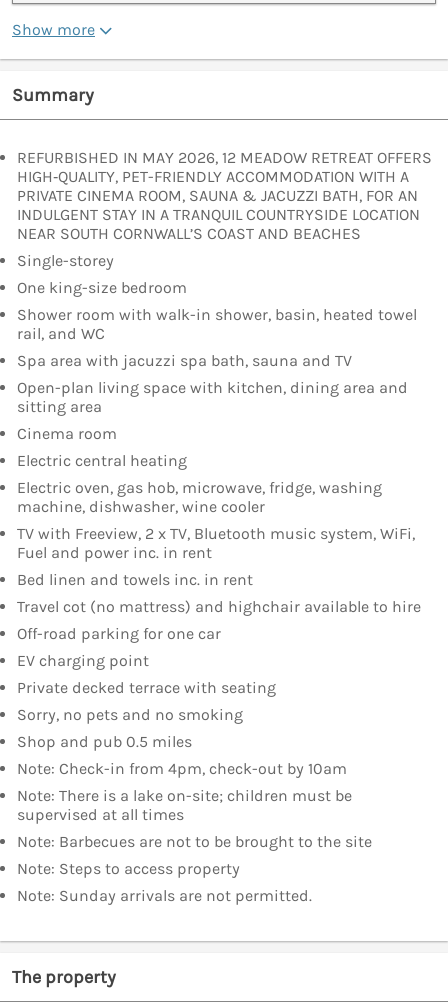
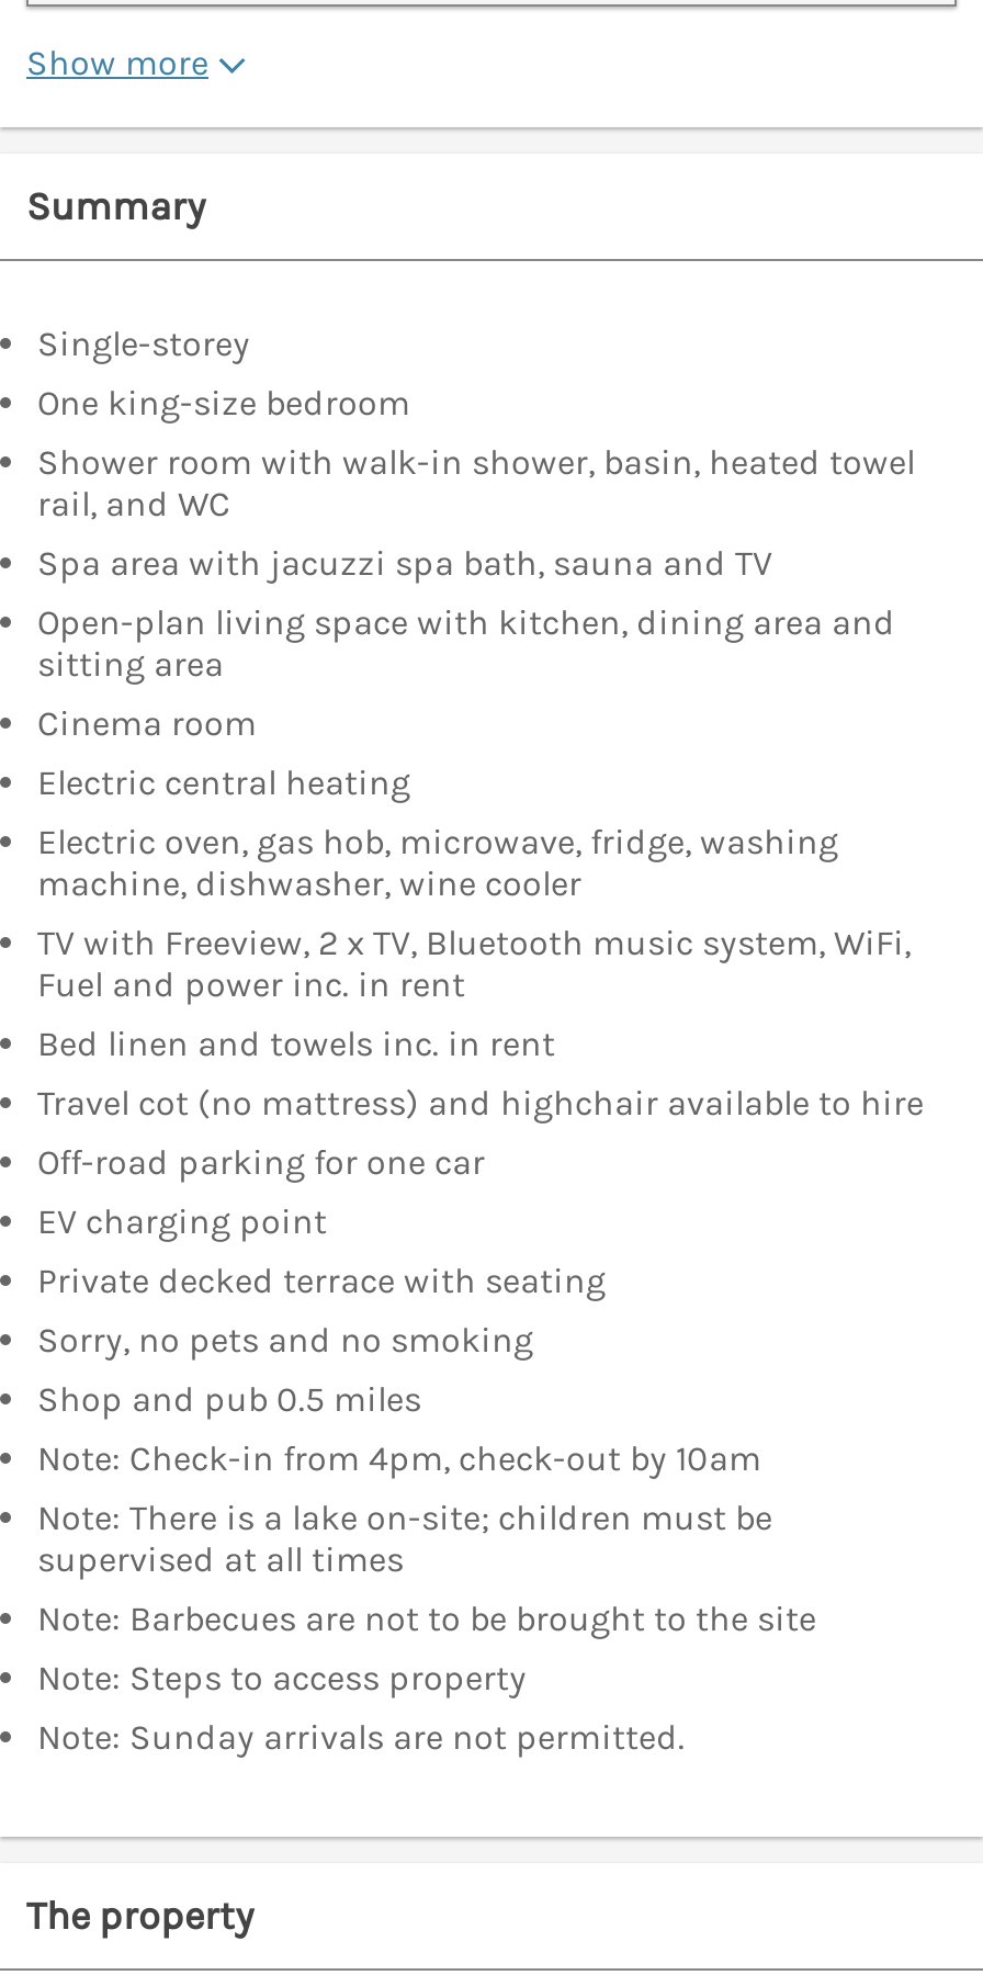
- REFURBISHED IN MAY 2026, 12 MEADOW RETREAT OFFERS
- HIGH‑QUALITY, PET-FRIENDLY ACCOMMODATION WITH A
- PRIVATE CINEMA ROOM, SAUNA & JACUZZI BATH, FOR AN
- INDULGENT STAY IN A TRANQUIL COUNTRYSIDE LOCATION
- NEAR SOUTH CORNWALL’S COAST AND BEACHES
